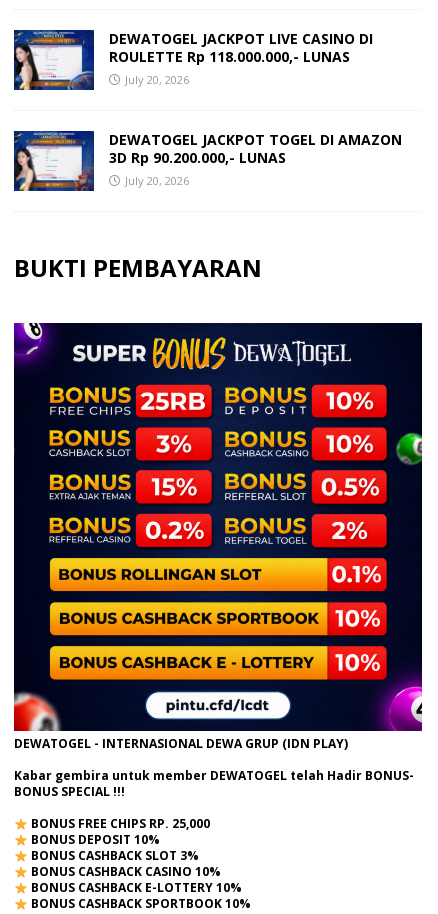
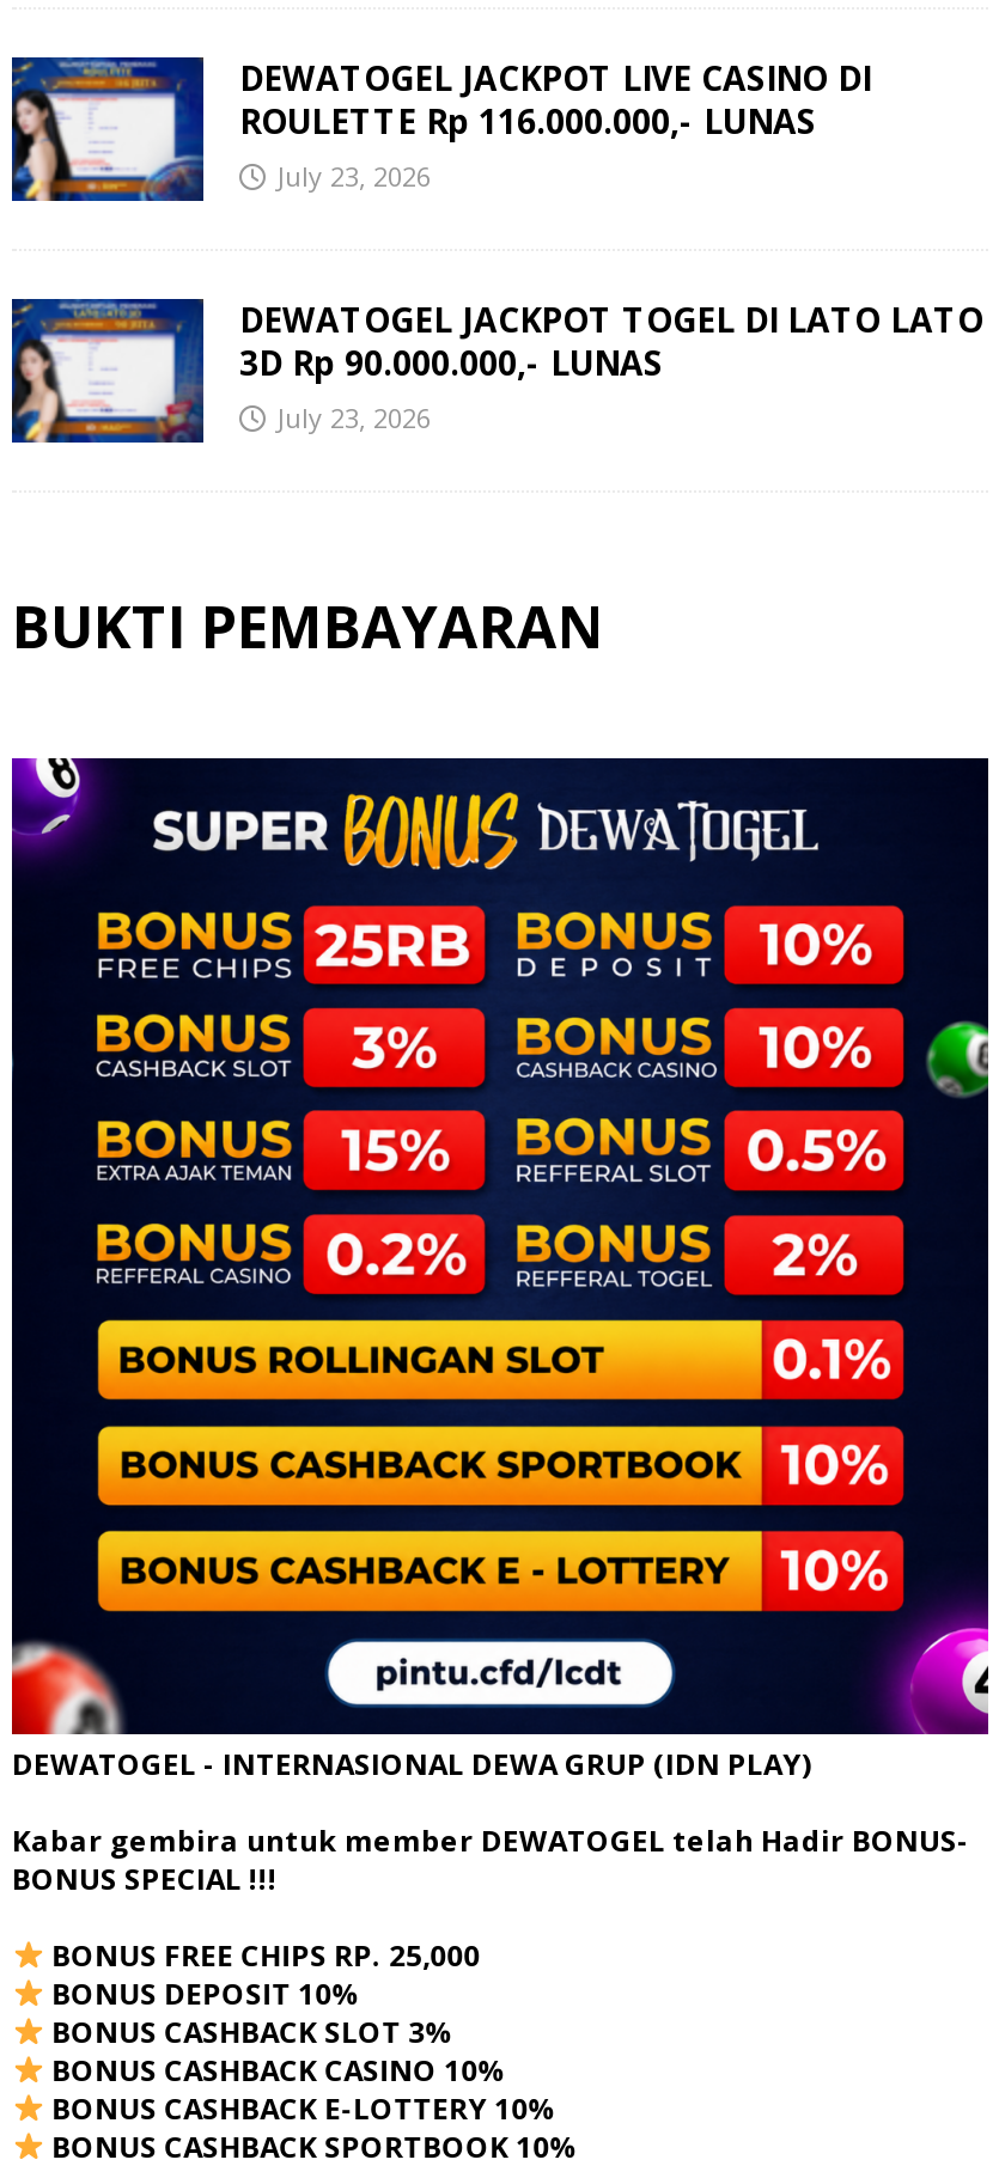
- ROULETTE Rp 118.000.000,- LUNAS
- July 20, 2026
+ ROULETTE Rp 116.000.000,- LUNAS
+ July 23, 2026

- DEWATOGEL JACKPOT TOGEL DI AMAZON
- 3D Rp 90.200.000,- LUNAS
- July 20, 2026
+ DEWATOGEL JACKPOT TOGEL DI LATO LATO
+ 3D Rp 90.000.000,- LUNAS
+ July 23, 2026
